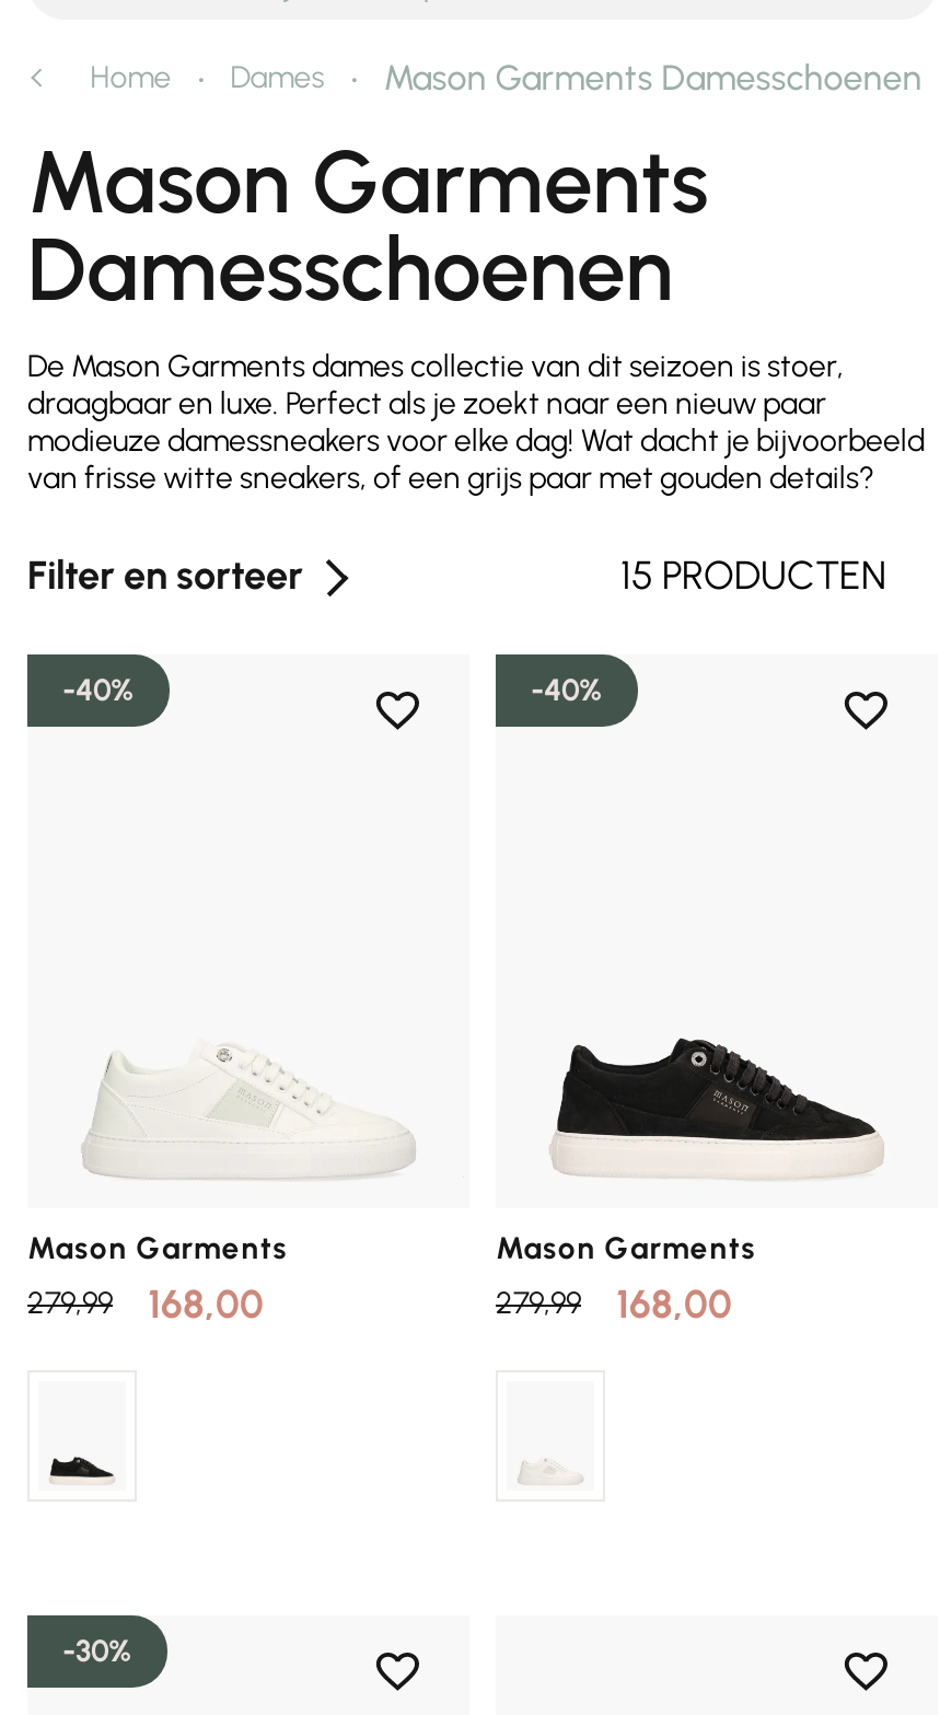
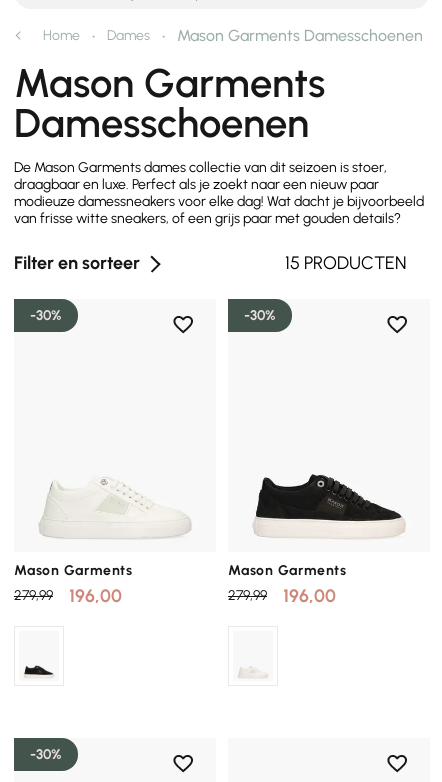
- -40%
+ -30%

- -40%
+ -30%

- 279,99 168,00
+ 279,99 196,00

- 279,99 168,00
+ 279,99 196,00
